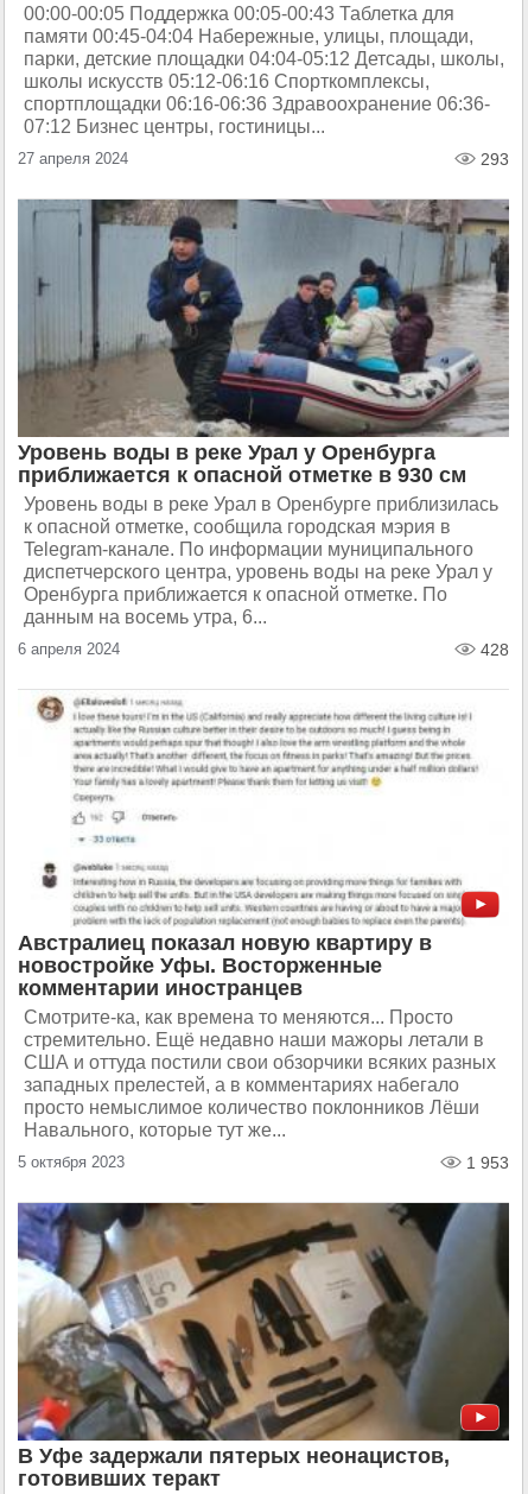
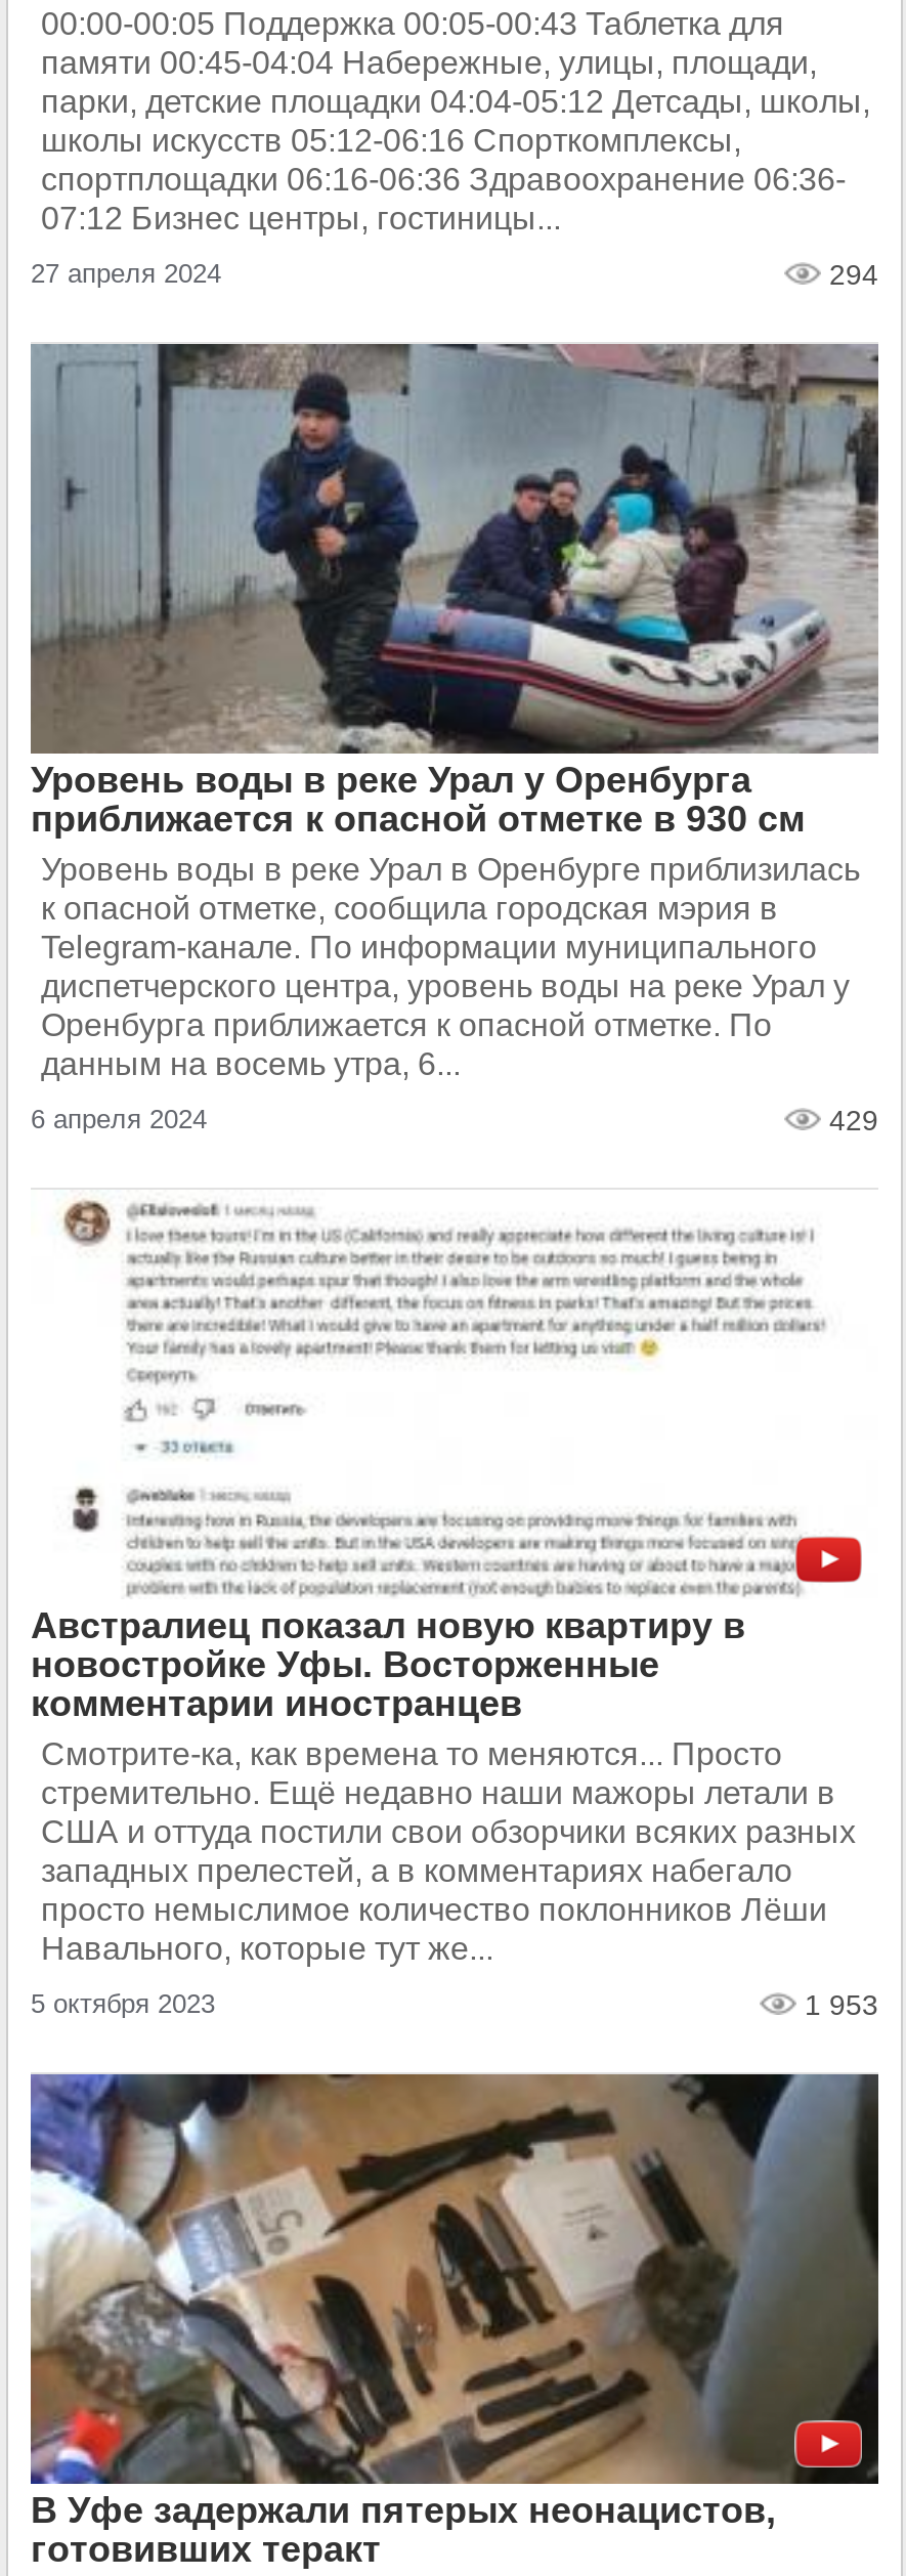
- 293
+ 294

- 428
+ 429
